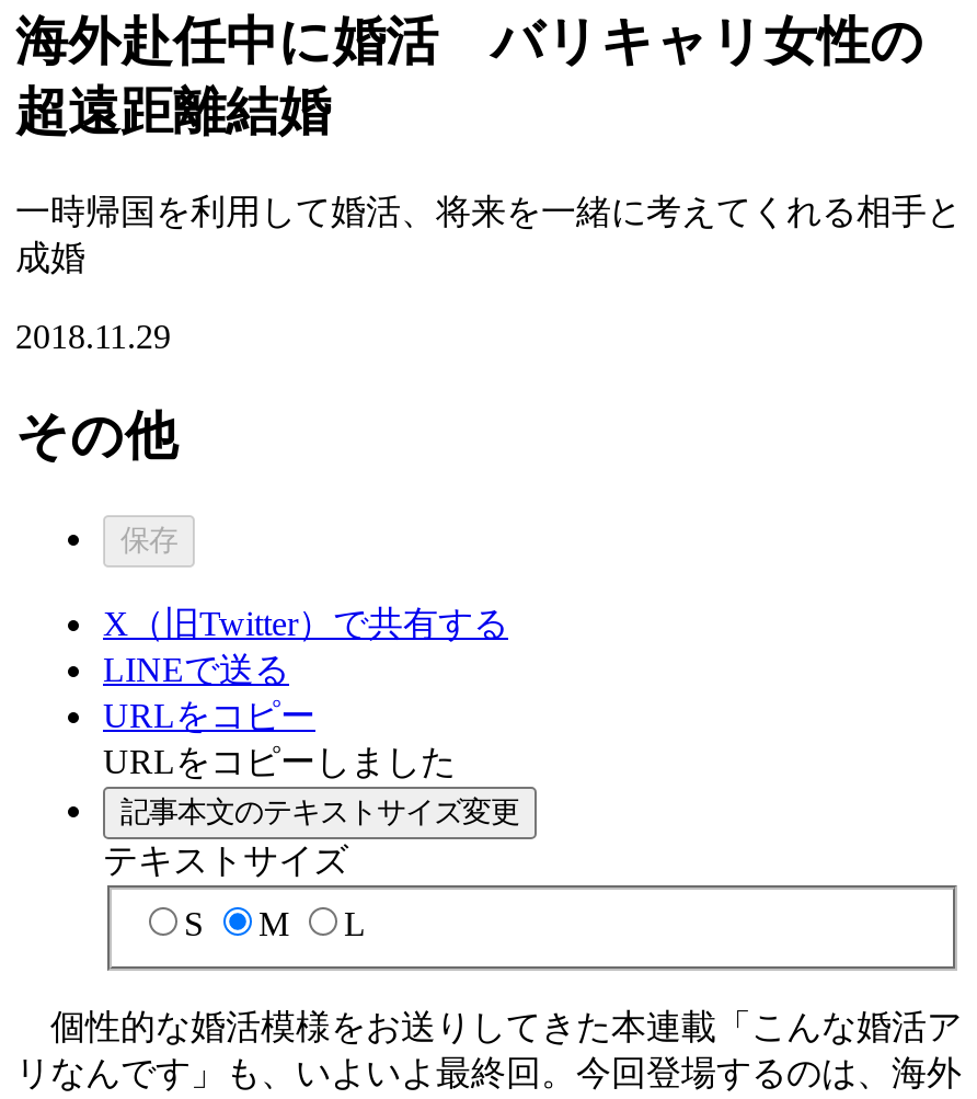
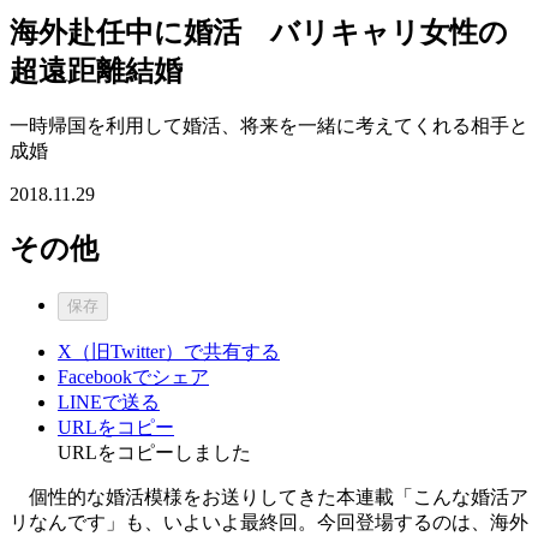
+ Facebookでシェア

moved down: LINEで送る | URLをコピー | URLをコピーしました

- 記事本文のテキストサイズ変更
- テキストサイズ
- S
- M
- L
